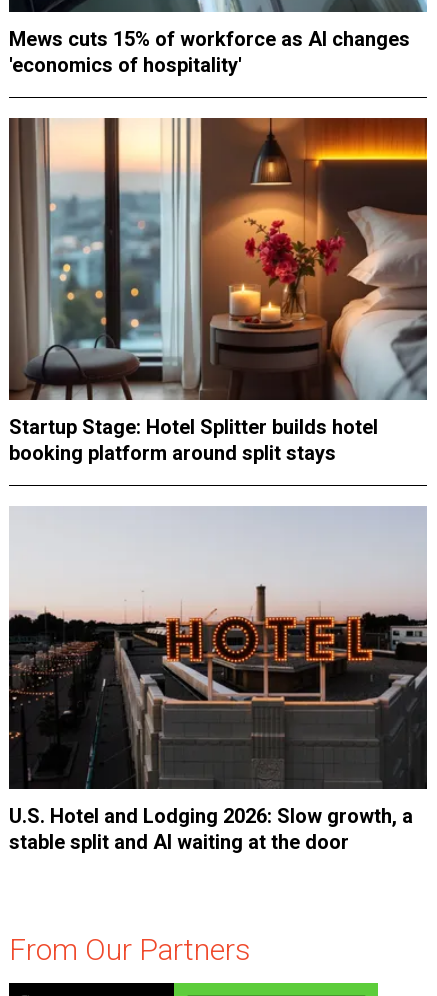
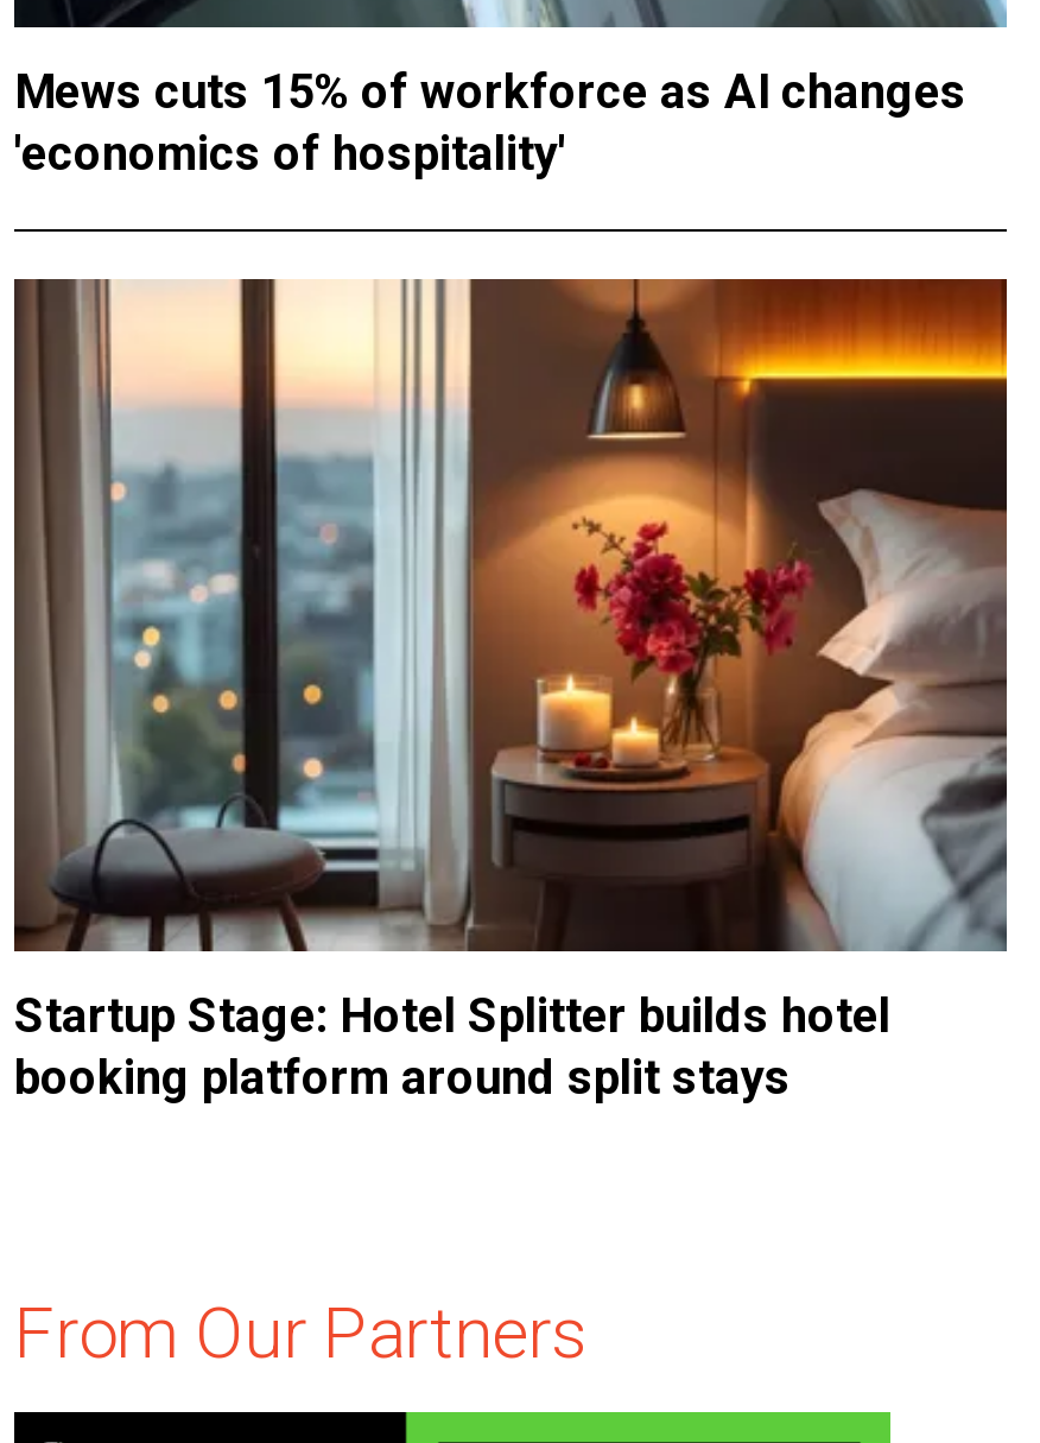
- [image]
- U.S. Hotel and Lodging 2026: Slow growth, a
- stable split and AI waiting at the door
